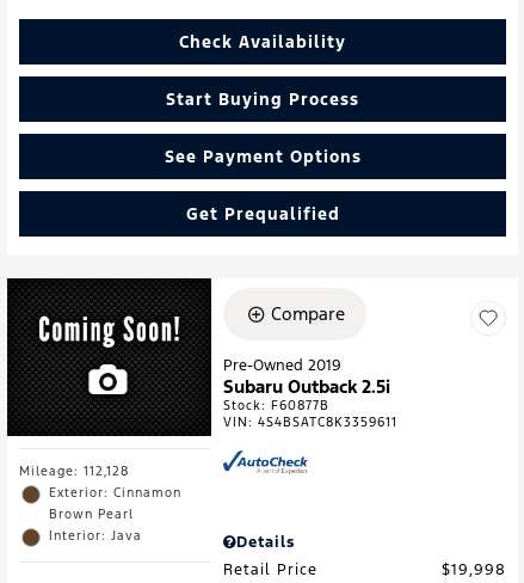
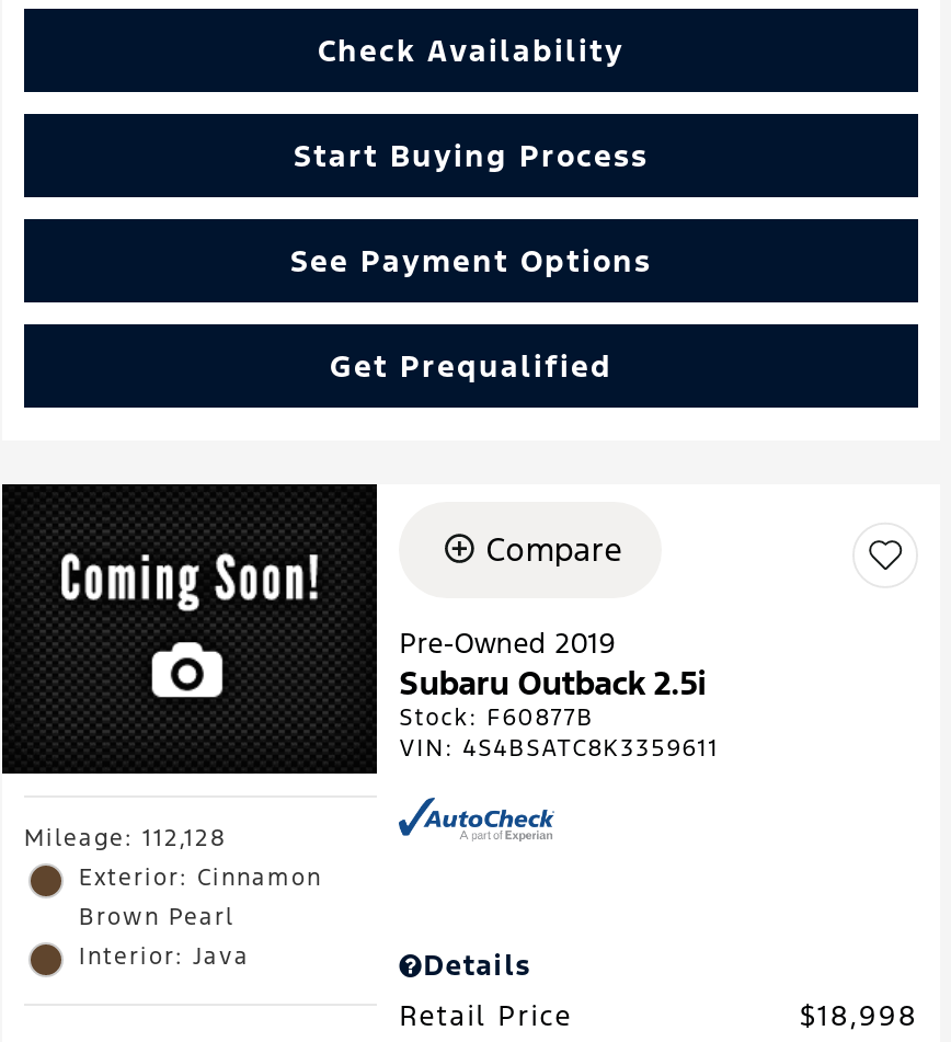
- $19,998
+ $18,998
